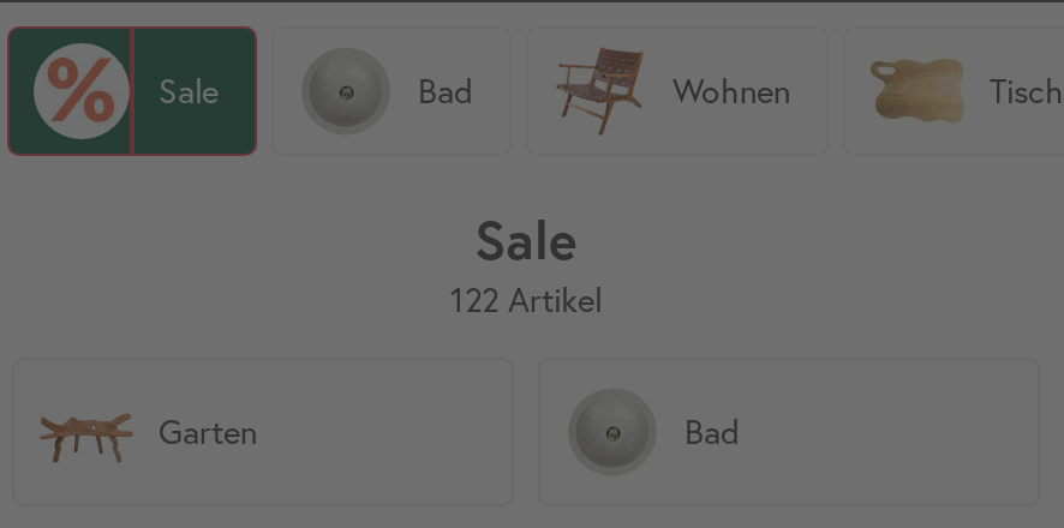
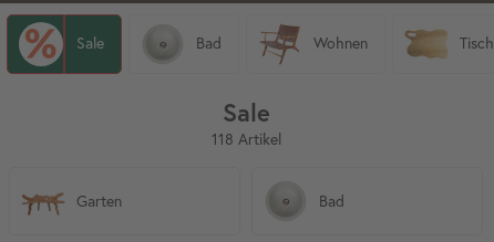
- 122 Artikel
+ 118 Artikel
